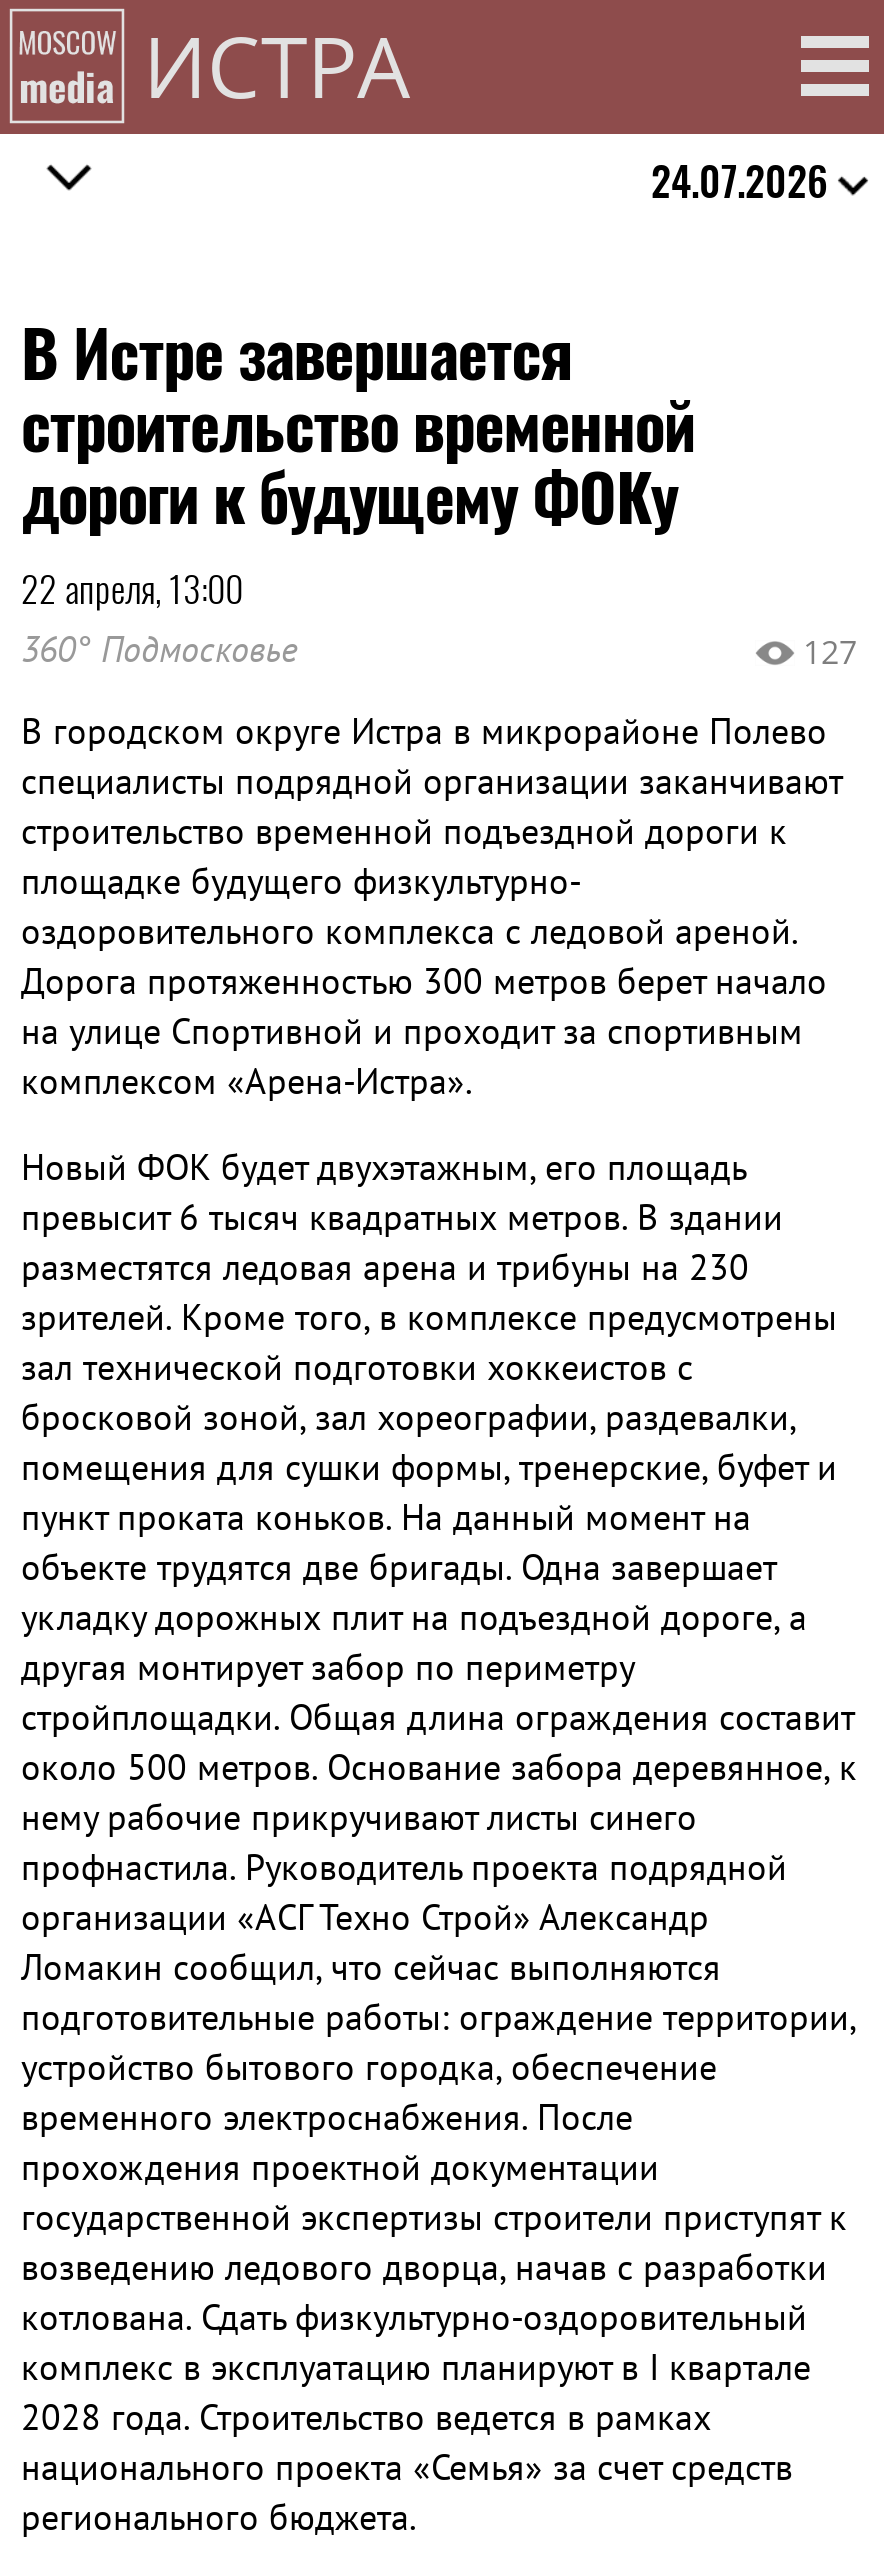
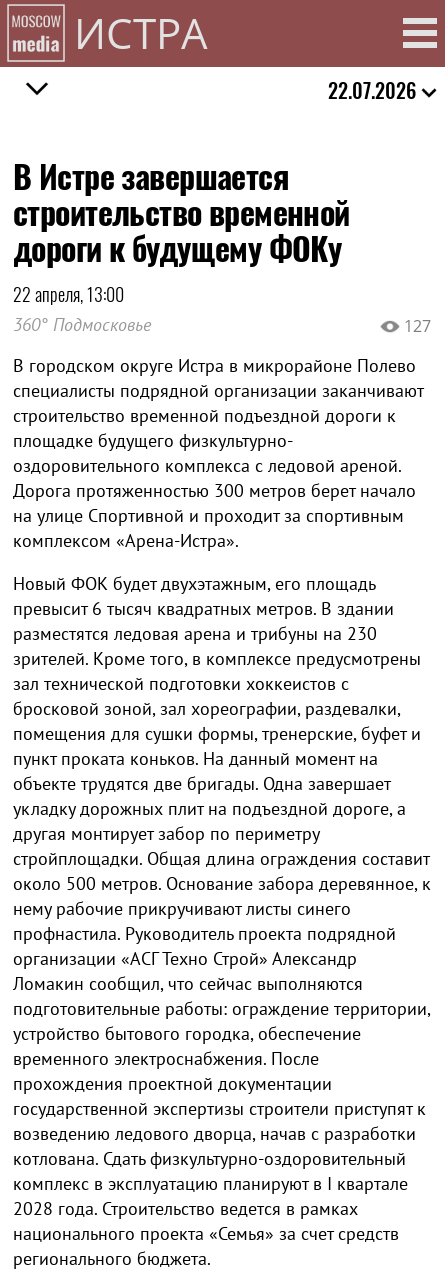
- 24.07.2026
+ 22.07.2026
